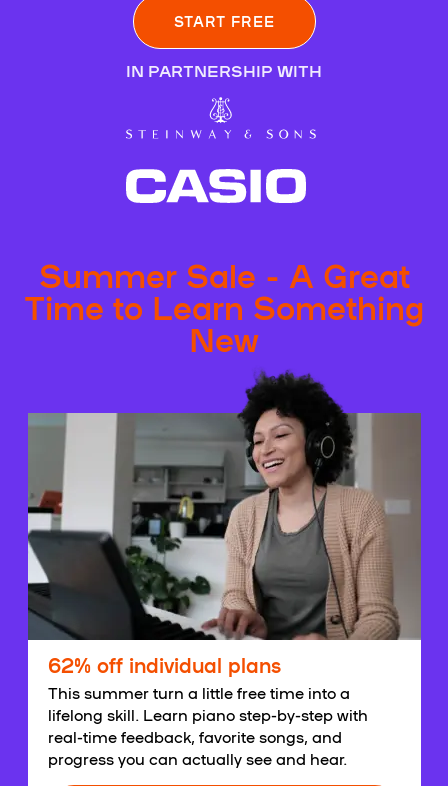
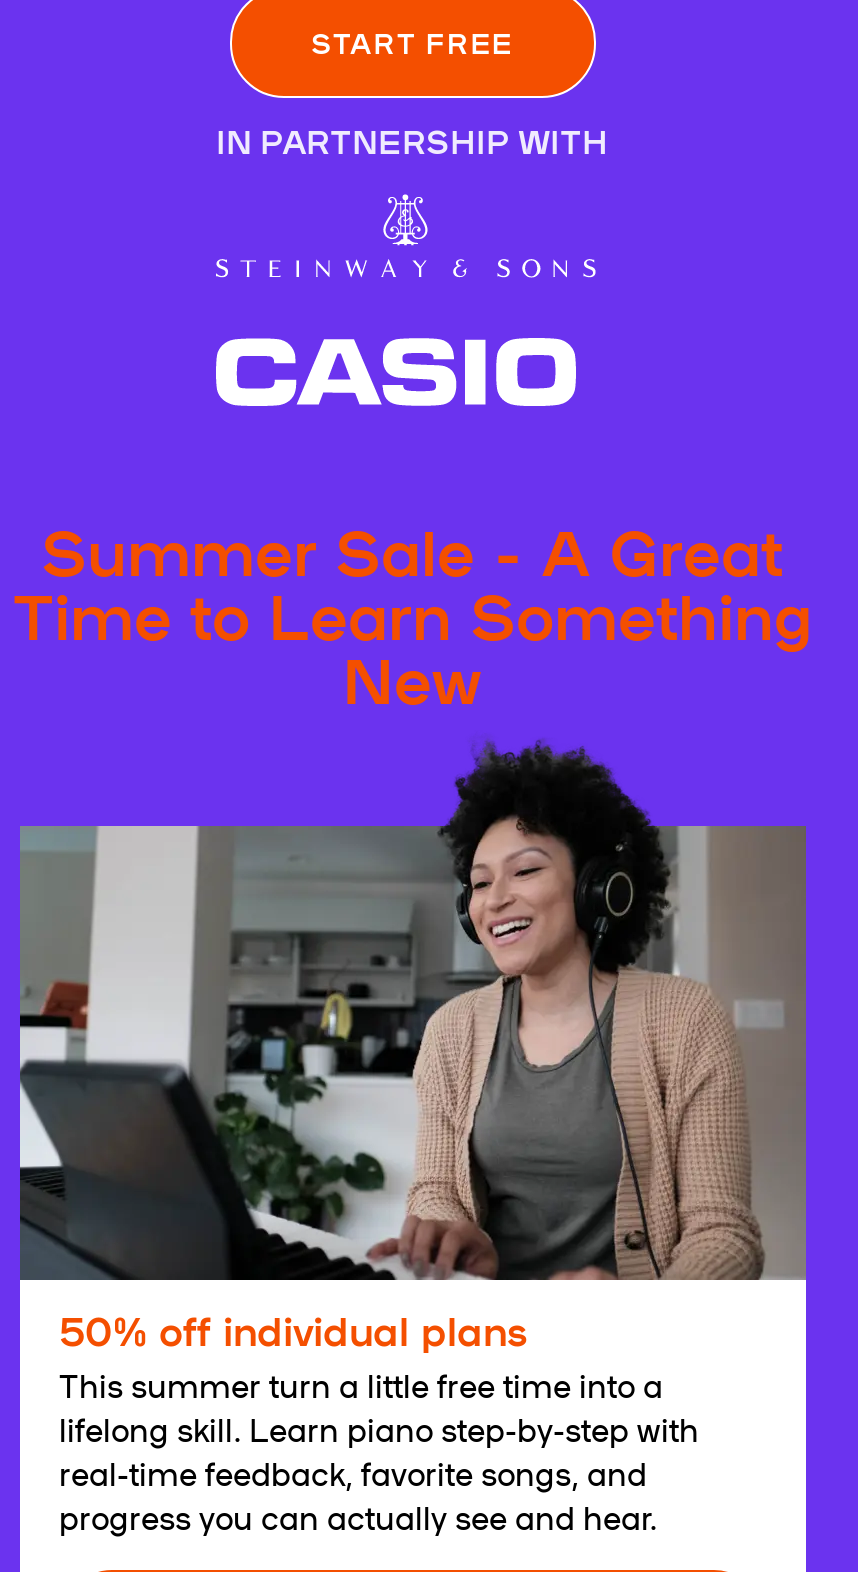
- 62% off individual plans
+ 50% off individual plans
